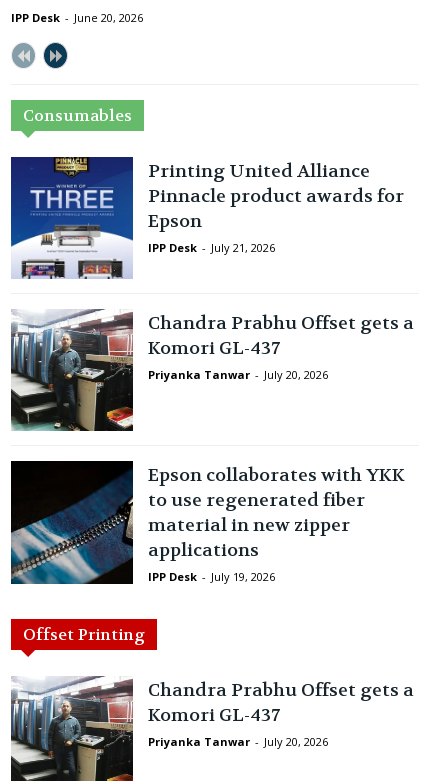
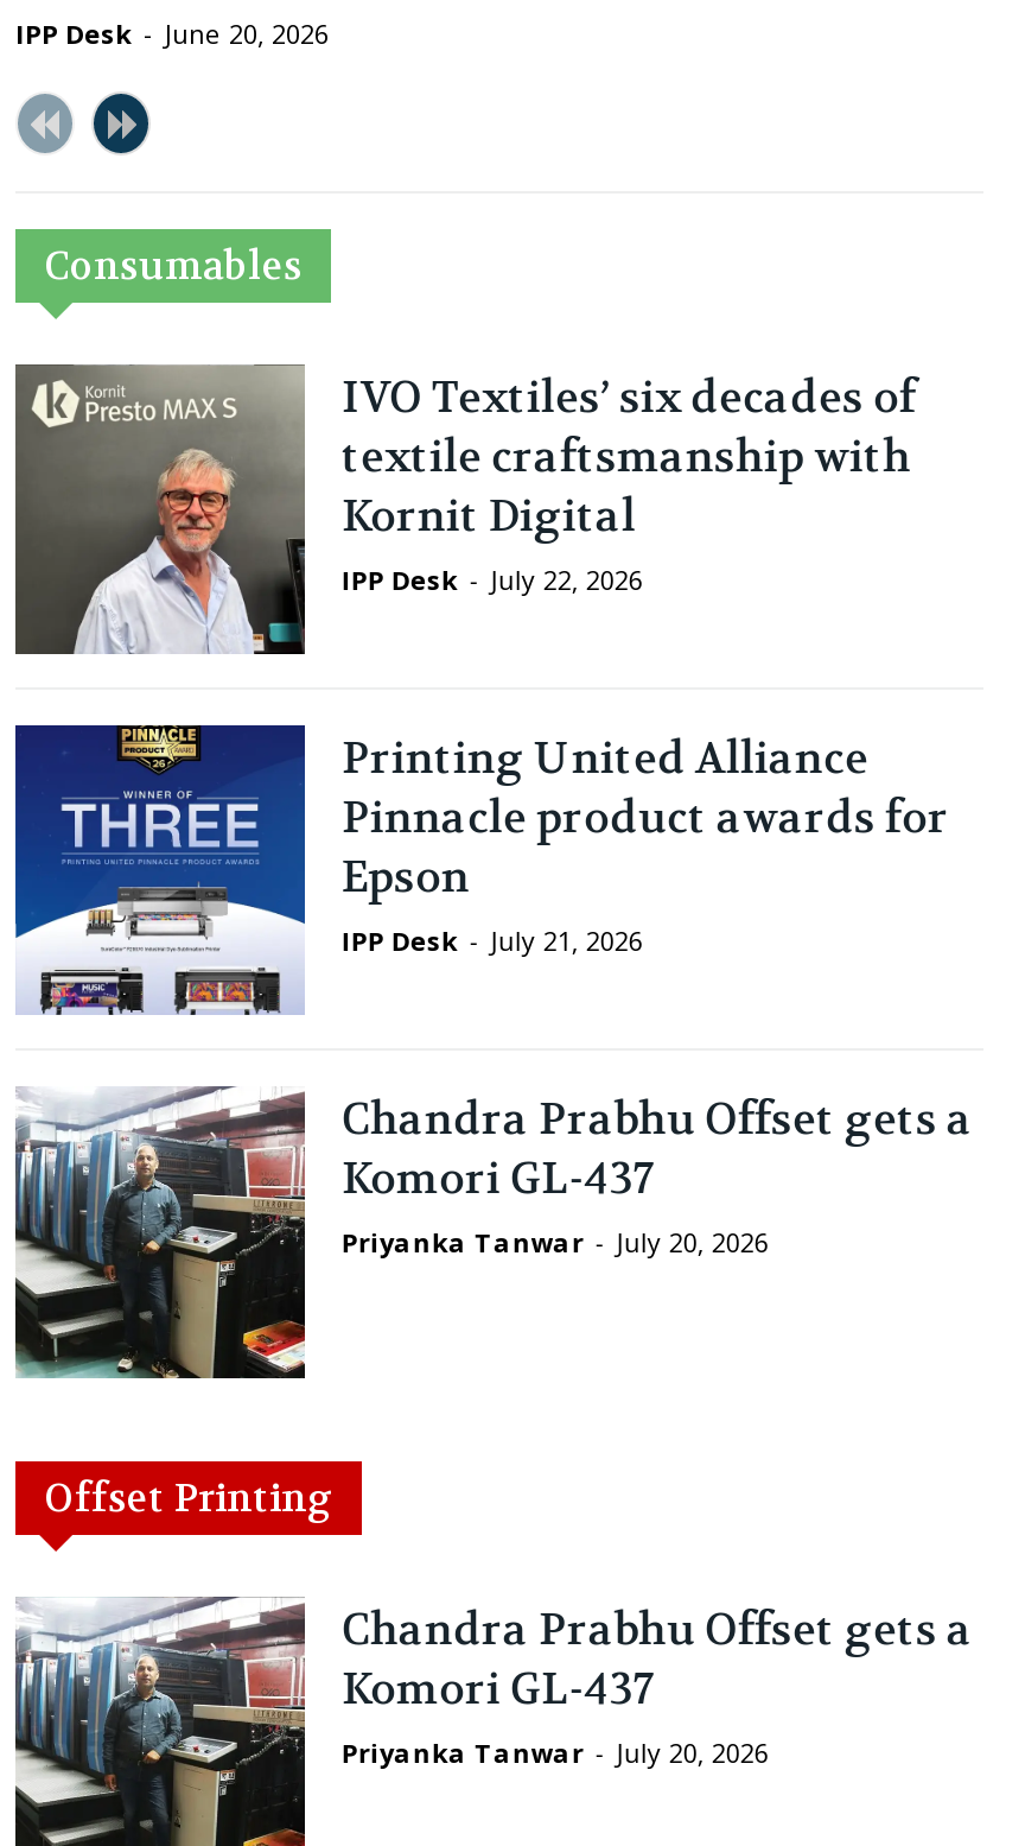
+ [image]
+ IVO Textiles’ six decades of
+ textile craftsmanship with
+ Kornit Digital
+ IPP Desk - July 22, 2026

moved down: [image] | Printing United Alliance | Pinnacle product awards for | Epson | IPP Desk - July 21, 2026 | Chandra Prabhu Offset gets a | Komori GL-437 | Priyanka Tanwar - July 20, 2026

- [image]
- Epson collaborates with YKK
- to use regenerated fiber
- material in new zipper
- applications
- IPP Desk - July 19, 2026
